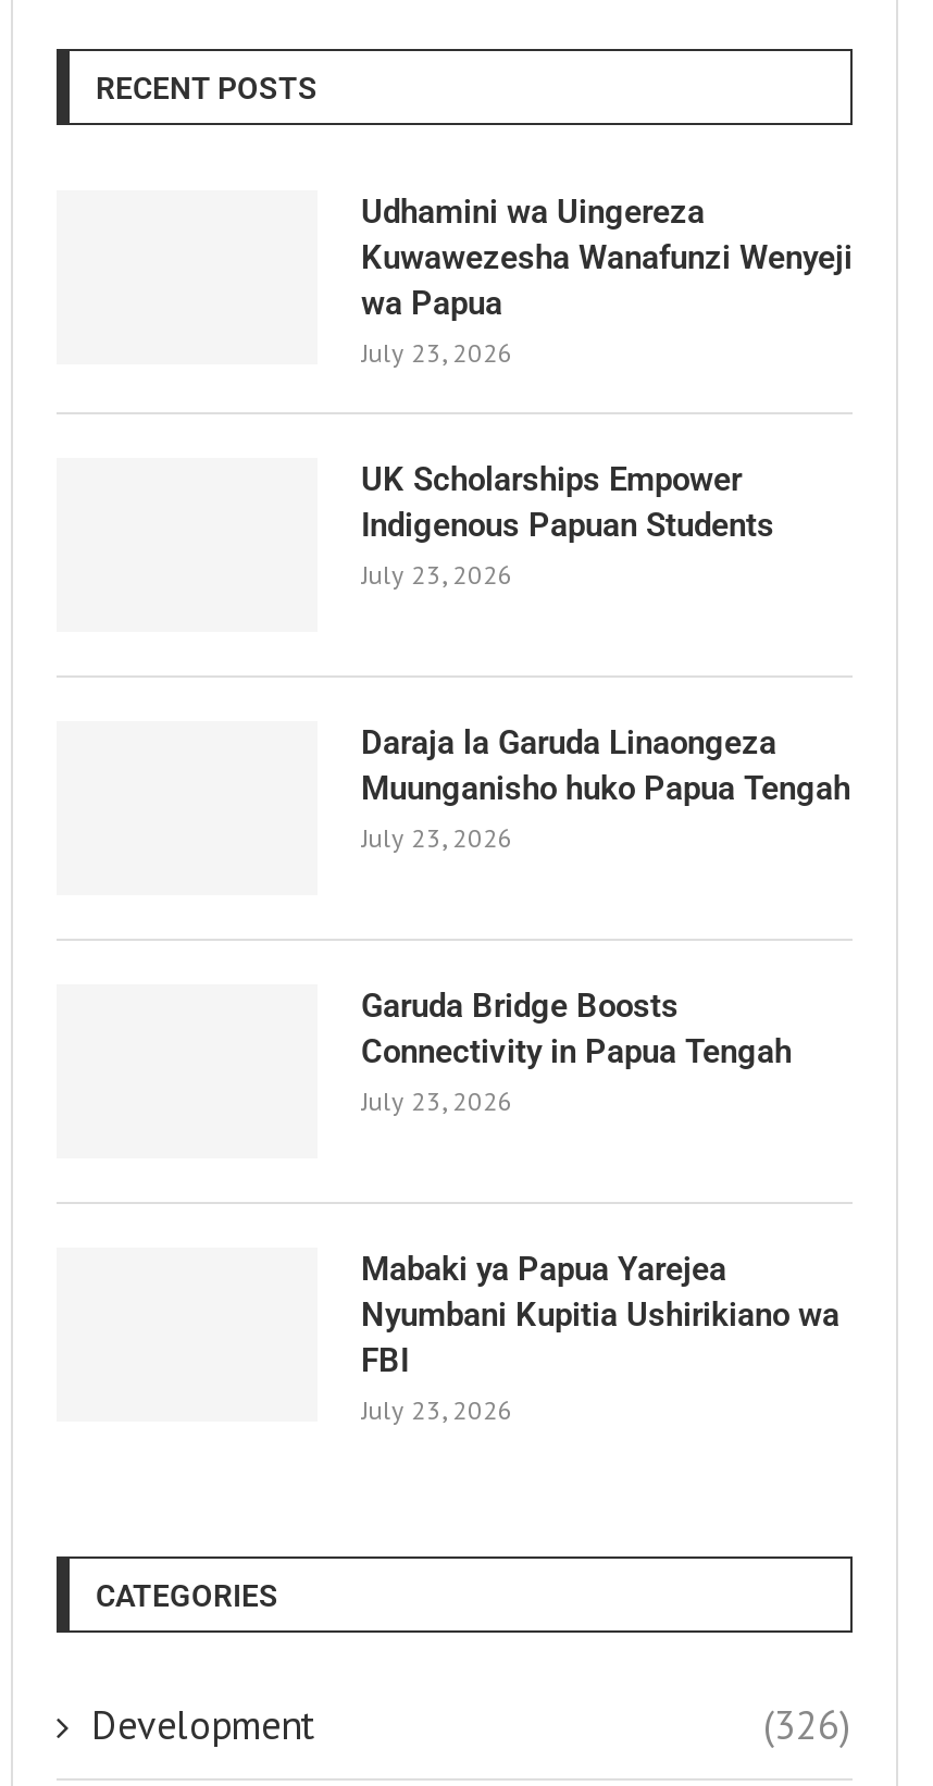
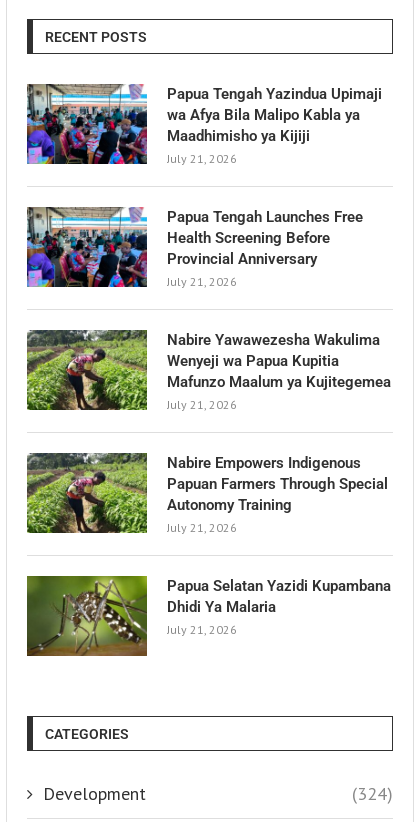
+ [image]

+ [image]

+ [image]

+ [image]

+ [image]

- Udhamini wa Uingereza
- Kuwawezesha Wanafunzi Wenyeji
- wa Papua
- July 23, 2026
+ Papua Tengah Yazindua Upimaji
+ wa Afya Bila Malipo Kabla ya
+ Maadhimisho ya Kijiji
+ July 21, 2026

- UK Scholarships Empower
- Indigenous Papuan Students
- July 23, 2026
+ Papua Tengah Launches Free
+ Health Screening Before
+ Provincial Anniversary
+ July 21, 2026

- Daraja la Garuda Linaongeza
- Muunganisho huko Papua Tengah
- July 23, 2026
+ Nabire Yawawezesha Wakulima
+ Wenyeji wa Papua Kupitia
+ Mafunzo Maalum ya Kujitegemea
+ July 21, 2026

- Garuda Bridge Boosts
- Connectivity in Papua Tengah
- July 23, 2026
+ Nabire Empowers Indigenous
+ Papuan Farmers Through Special
+ Autonomy Training
+ July 21, 2026

- Mabaki ya Papua Yarejea
- Nyumbani Kupitia Ushirikiano wa
- FBI
- July 23, 2026
+ Papua Selatan Yazidi Kupambana
+ Dhidi Ya Malaria
+ July 21, 2026

- (326)
+ (324)
